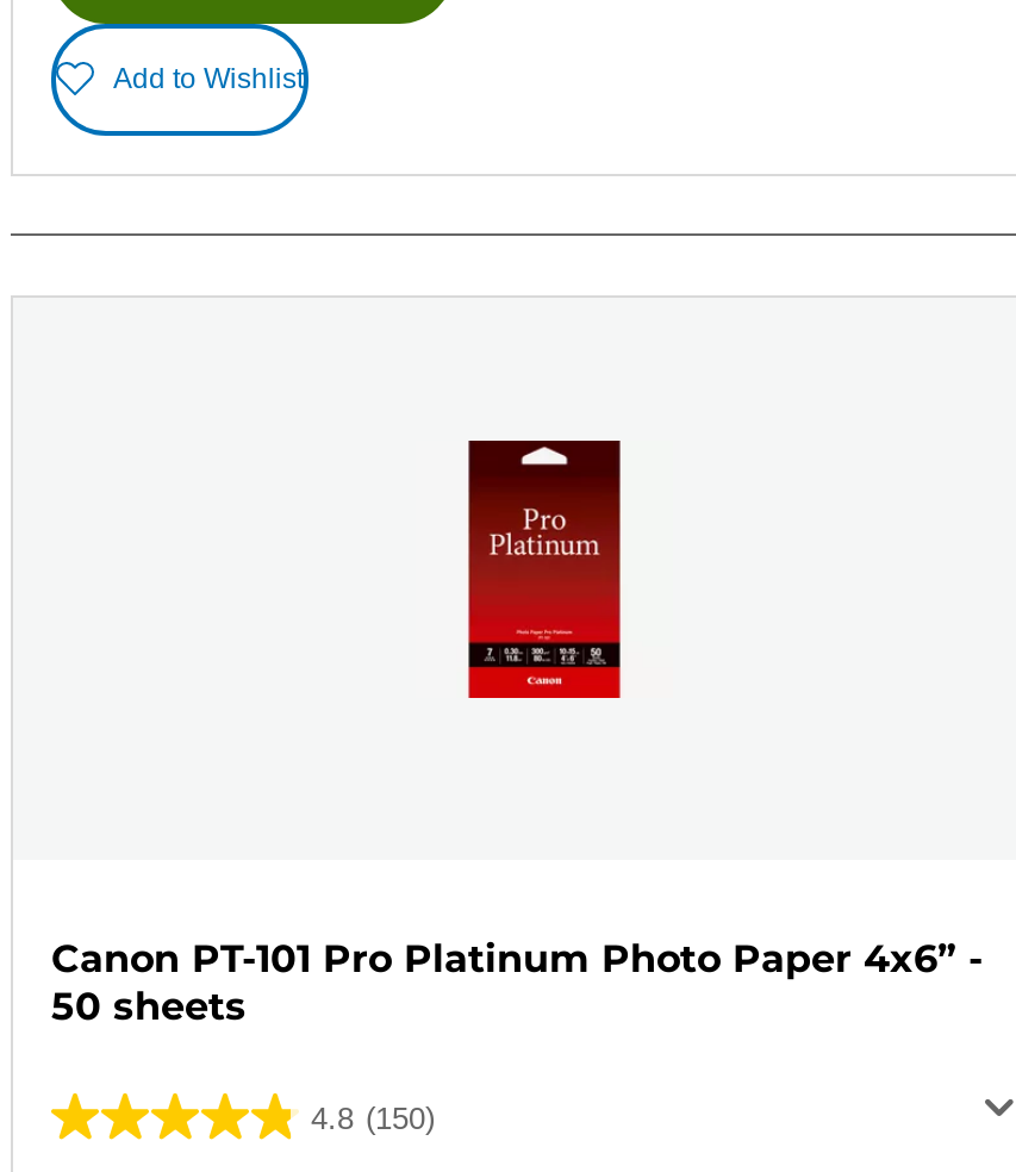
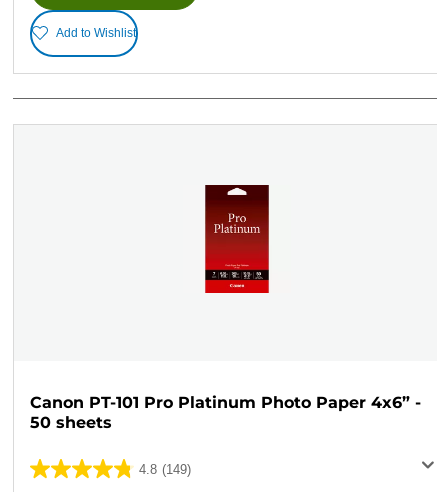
- 4.8 (150)
+ 4.8 (149)
